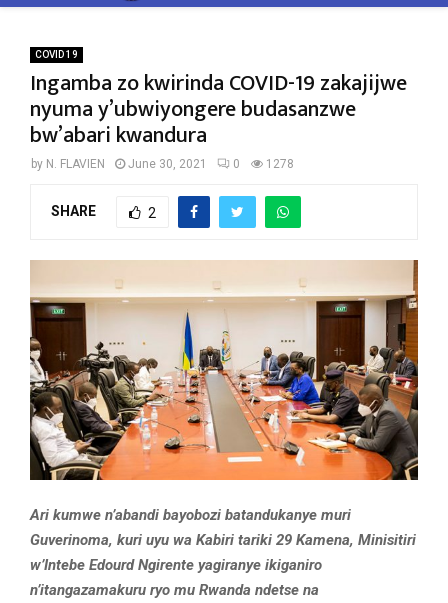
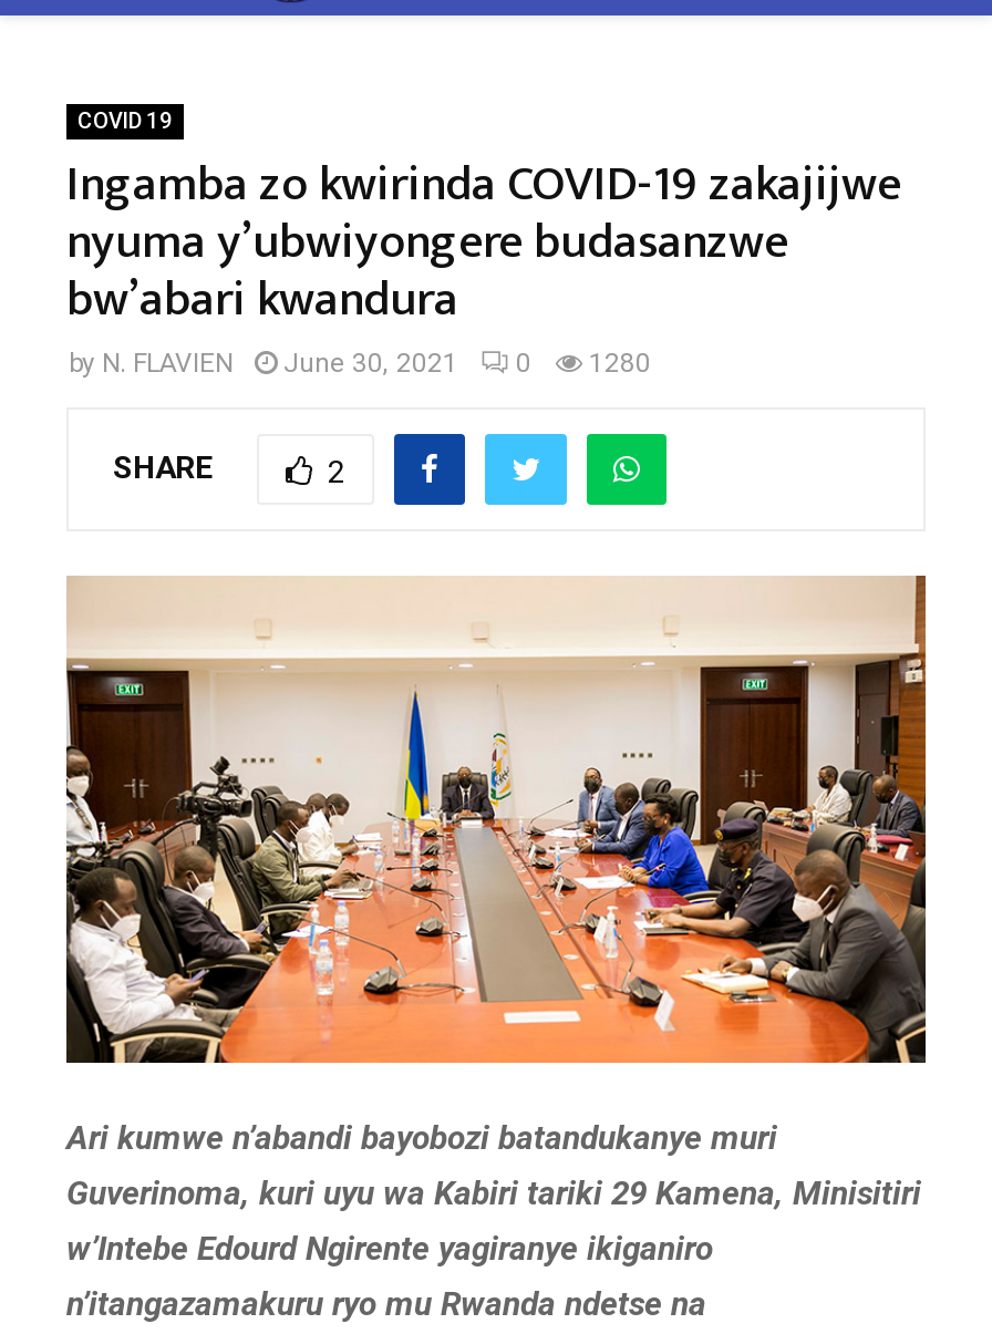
- by N. FLAVIEN June 30, 2021 0 1278
+ by N. FLAVIEN June 30, 2021 0 1280
